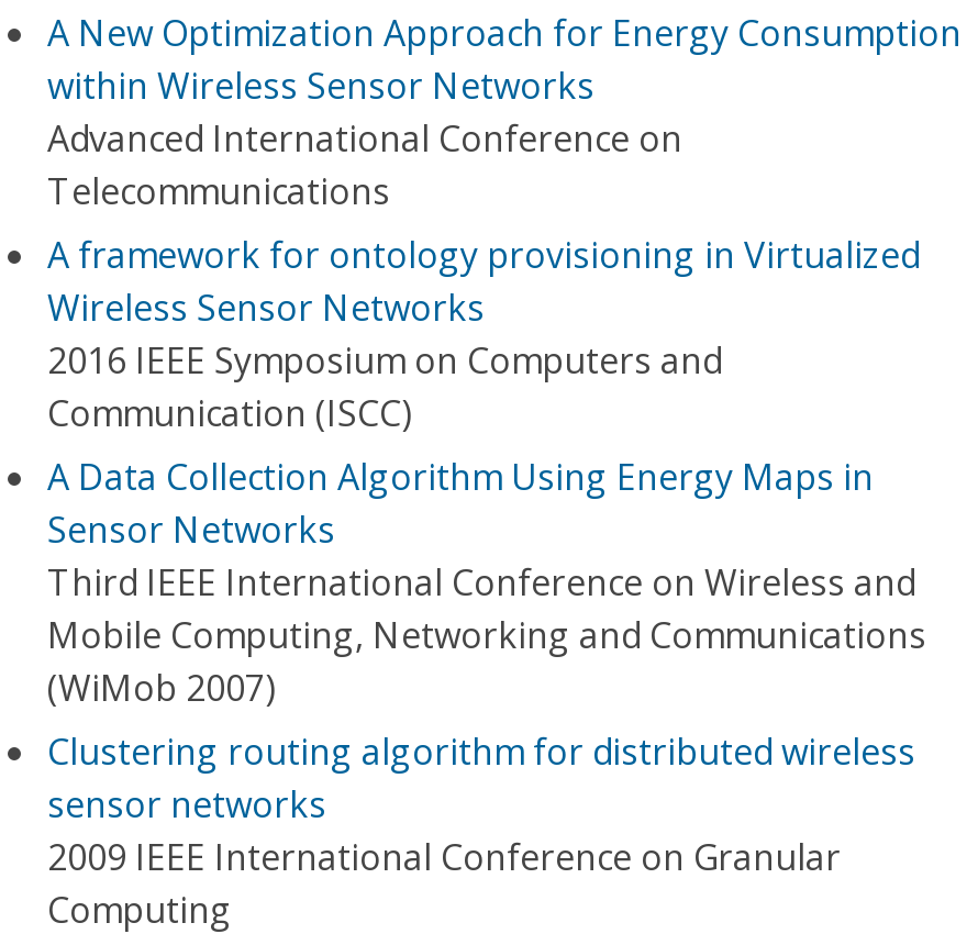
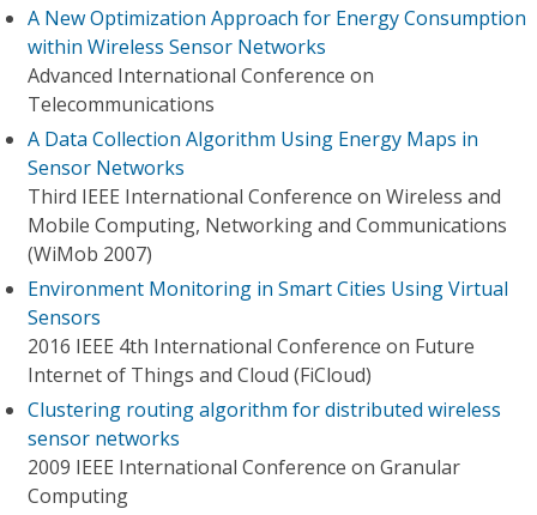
- A framework for ontology provisioning in Virtualized
- Wireless Sensor Networks
- 2016 IEEE Symposium on Computers and
- Communication (ISCC)

moved up: A Data Collection Algorithm Using Energy Maps in | Sensor Networks | Third IEEE International Conference on Wireless and | Mobile Computing, Networking and Communications | (WiMob 2007)

+ Environment Monitoring in Smart Cities Using Virtual
+ Sensors
+ 2016 IEEE 4th International Conference on Future
+ Internet of Things and Cloud (FiCloud)
